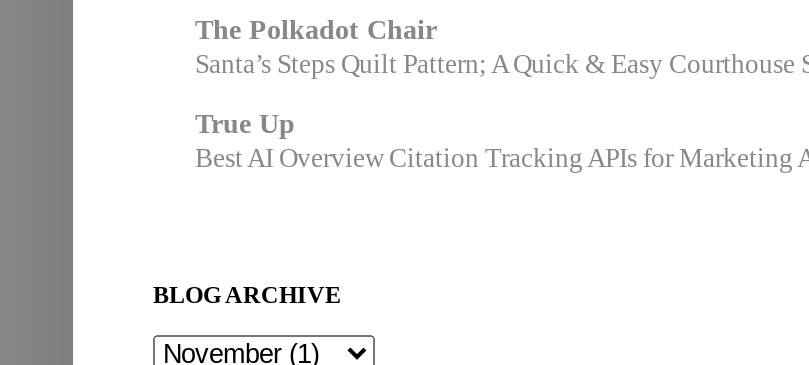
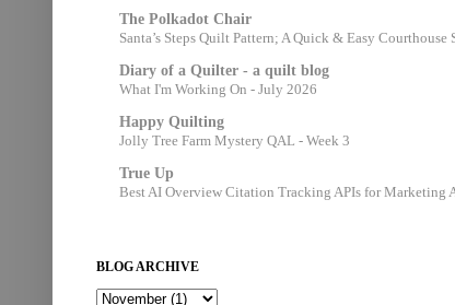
+ Diary of a Quilter - a quilt blog
+ What I'm Working On - July 2026
+ Happy Quilting
+ Jolly Tree Farm Mystery QAL - Week 3
